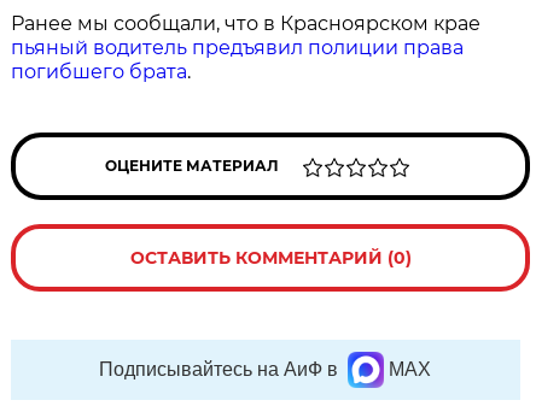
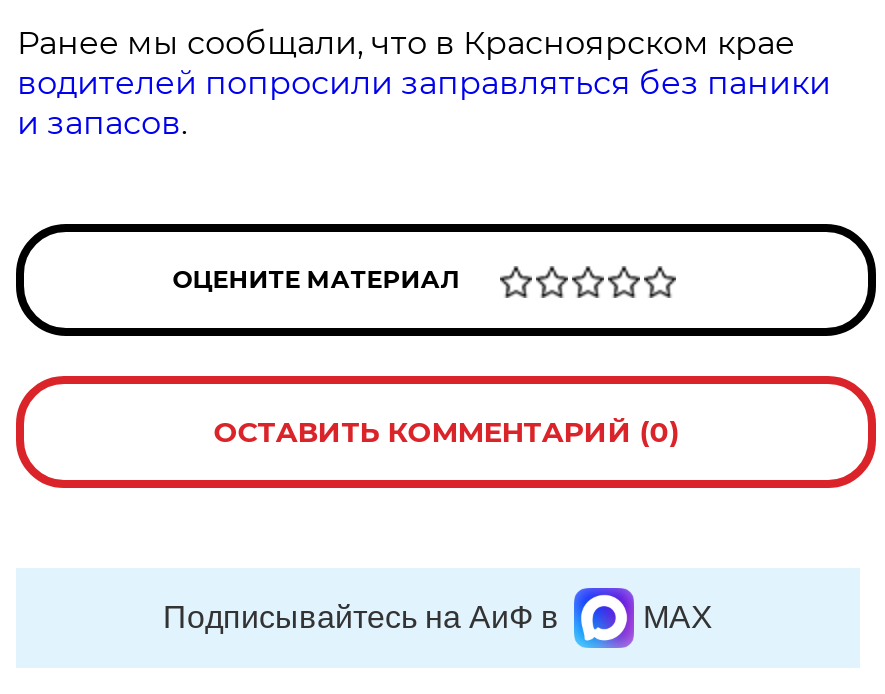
- пьяный водитель предъявил полиции права
- погибшего брата.
+ водителей попросили заправляться без паники
+ и запасов.
